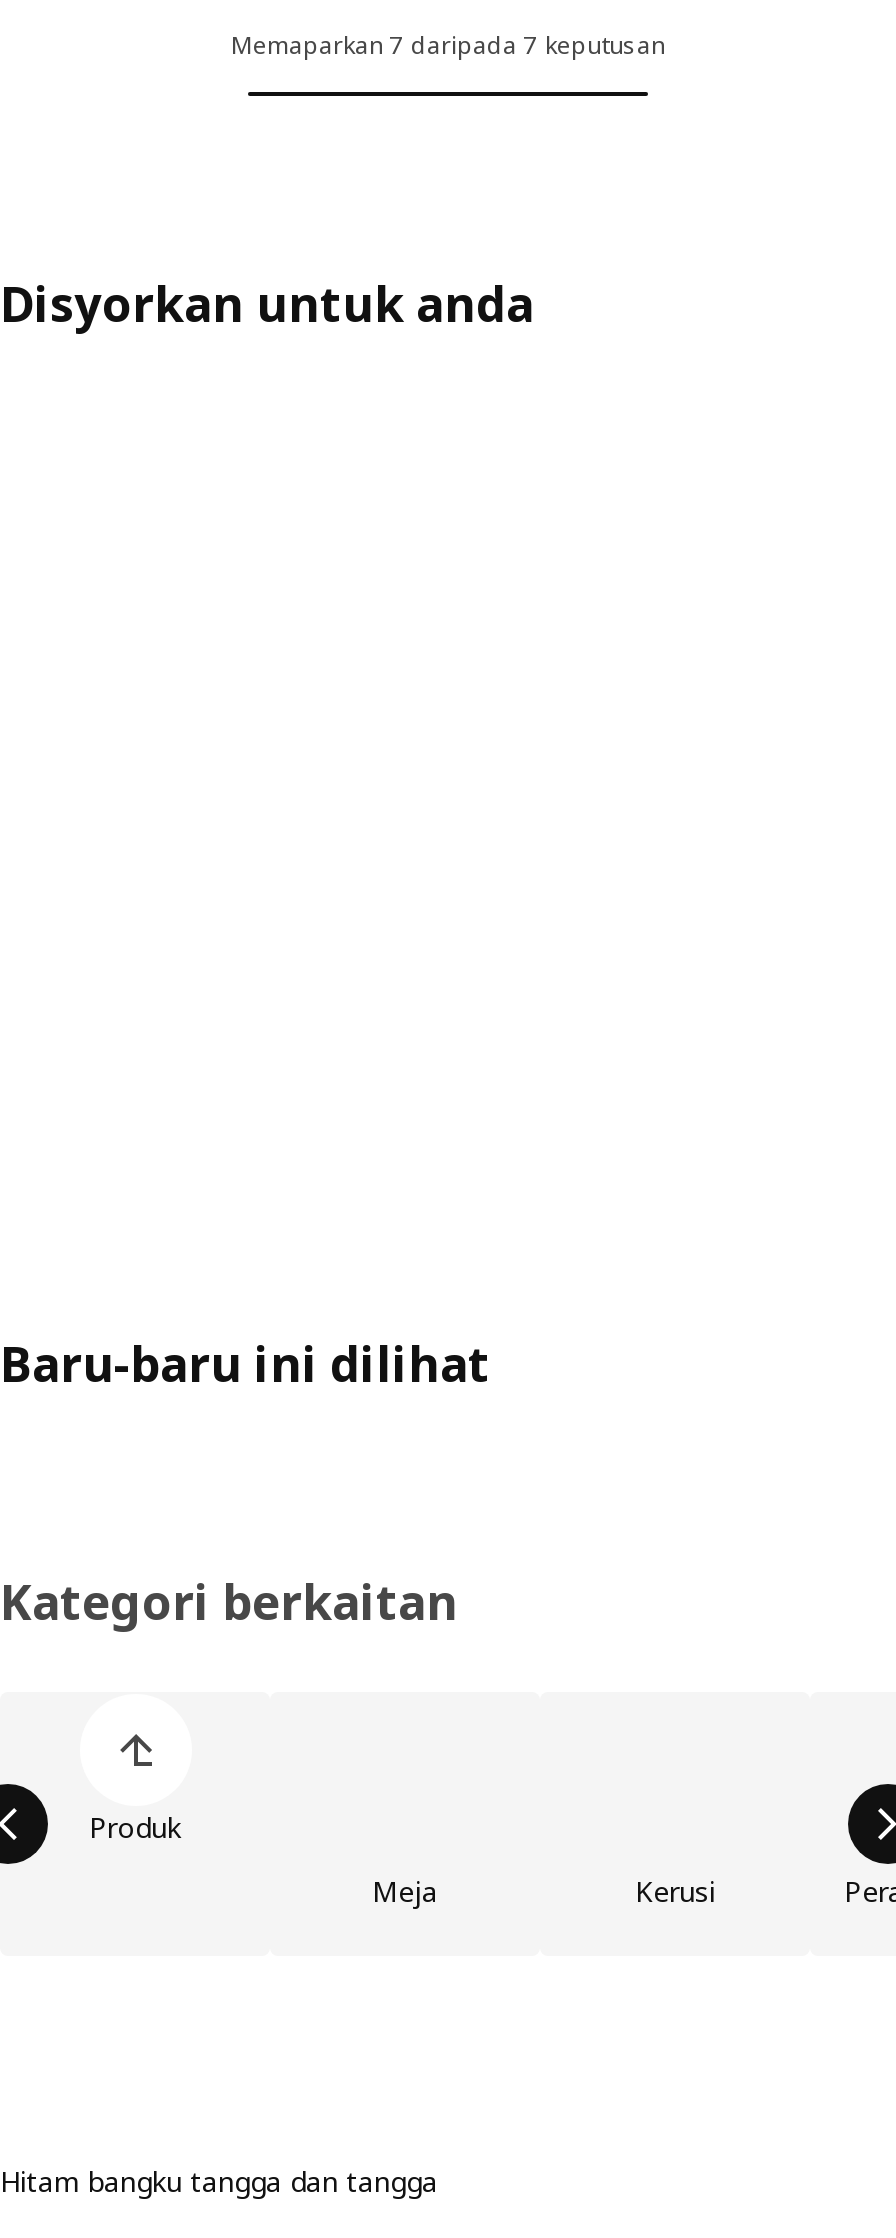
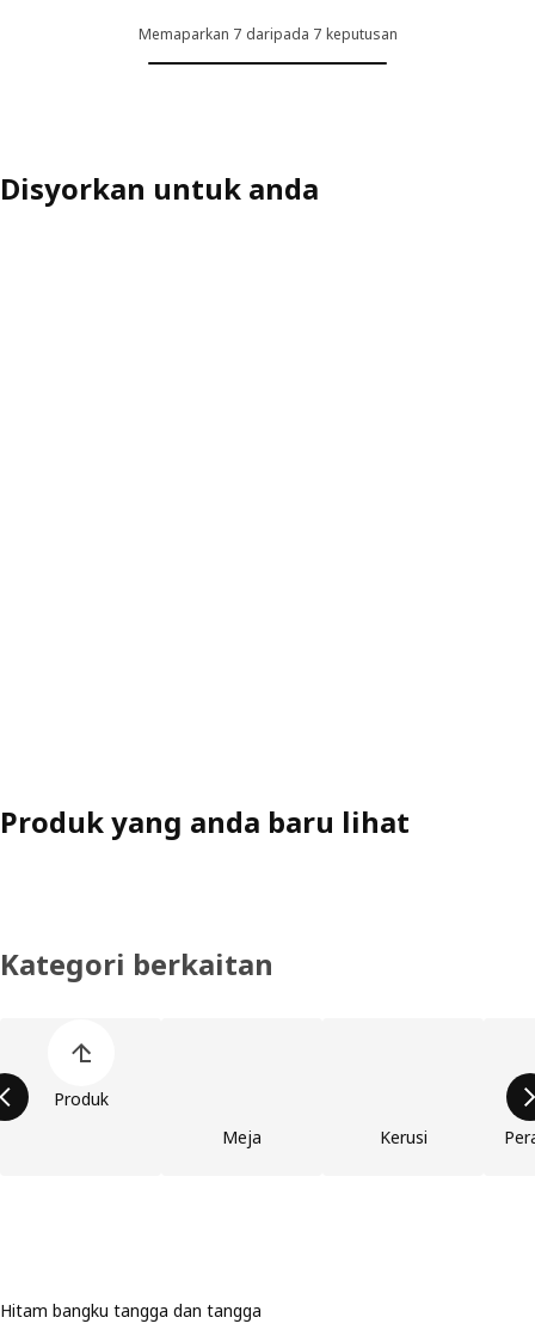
- Baru-baru ini dilihat
+ Produk yang anda baru lihat
